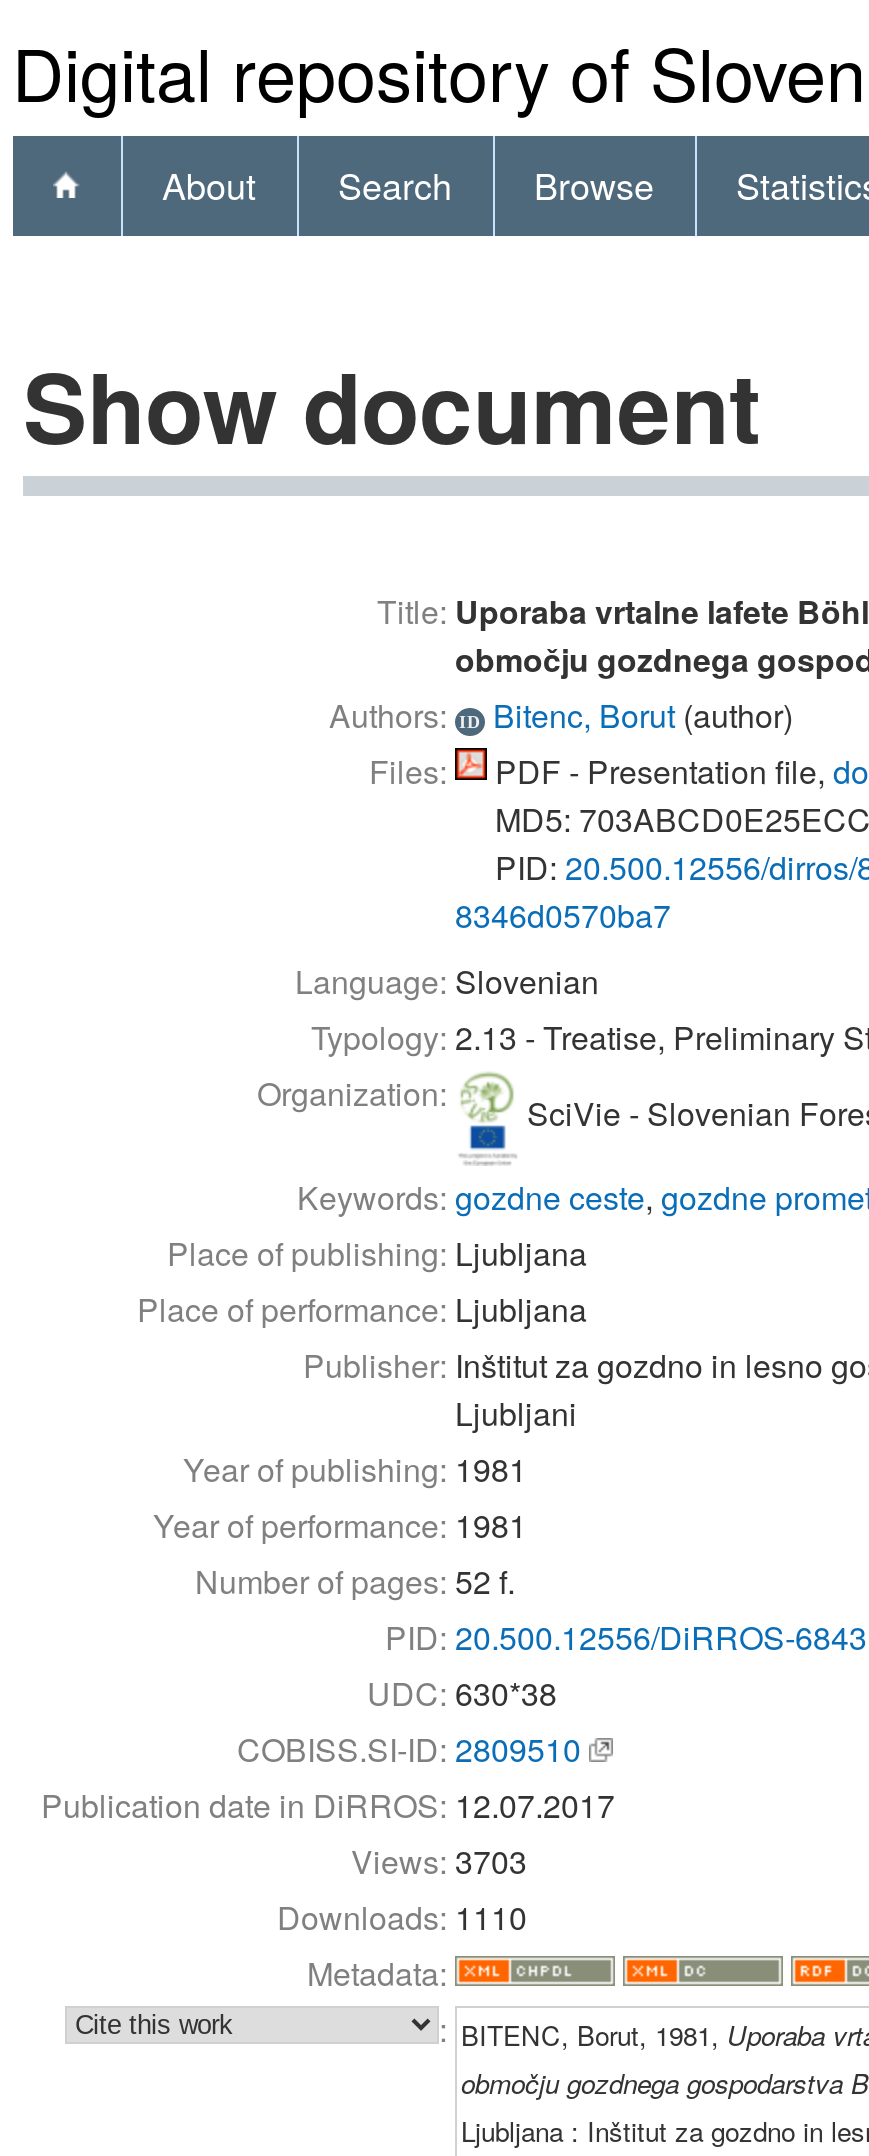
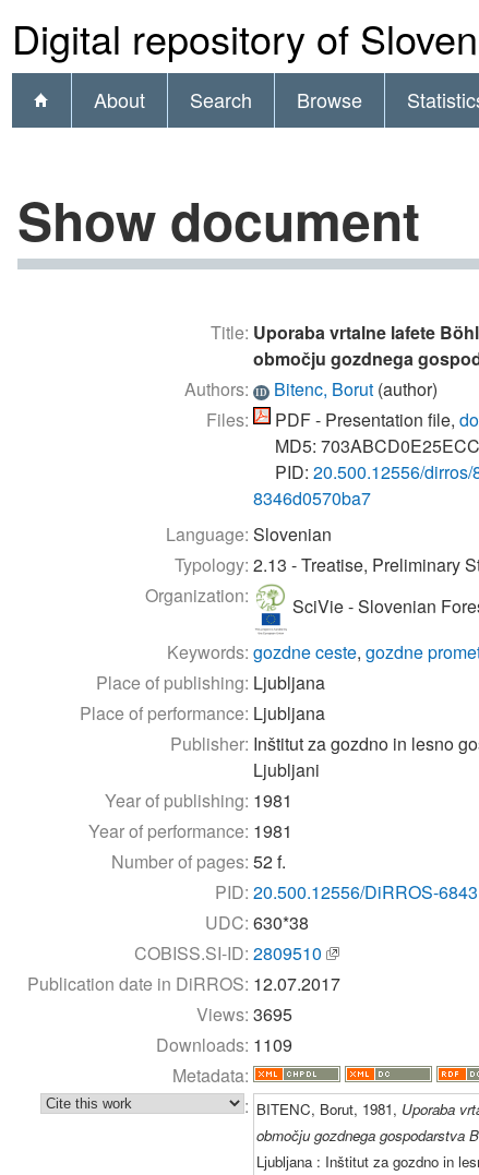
- Views: 3703
+ Views: 3695

- Downloads: 1110
+ Downloads: 1109
